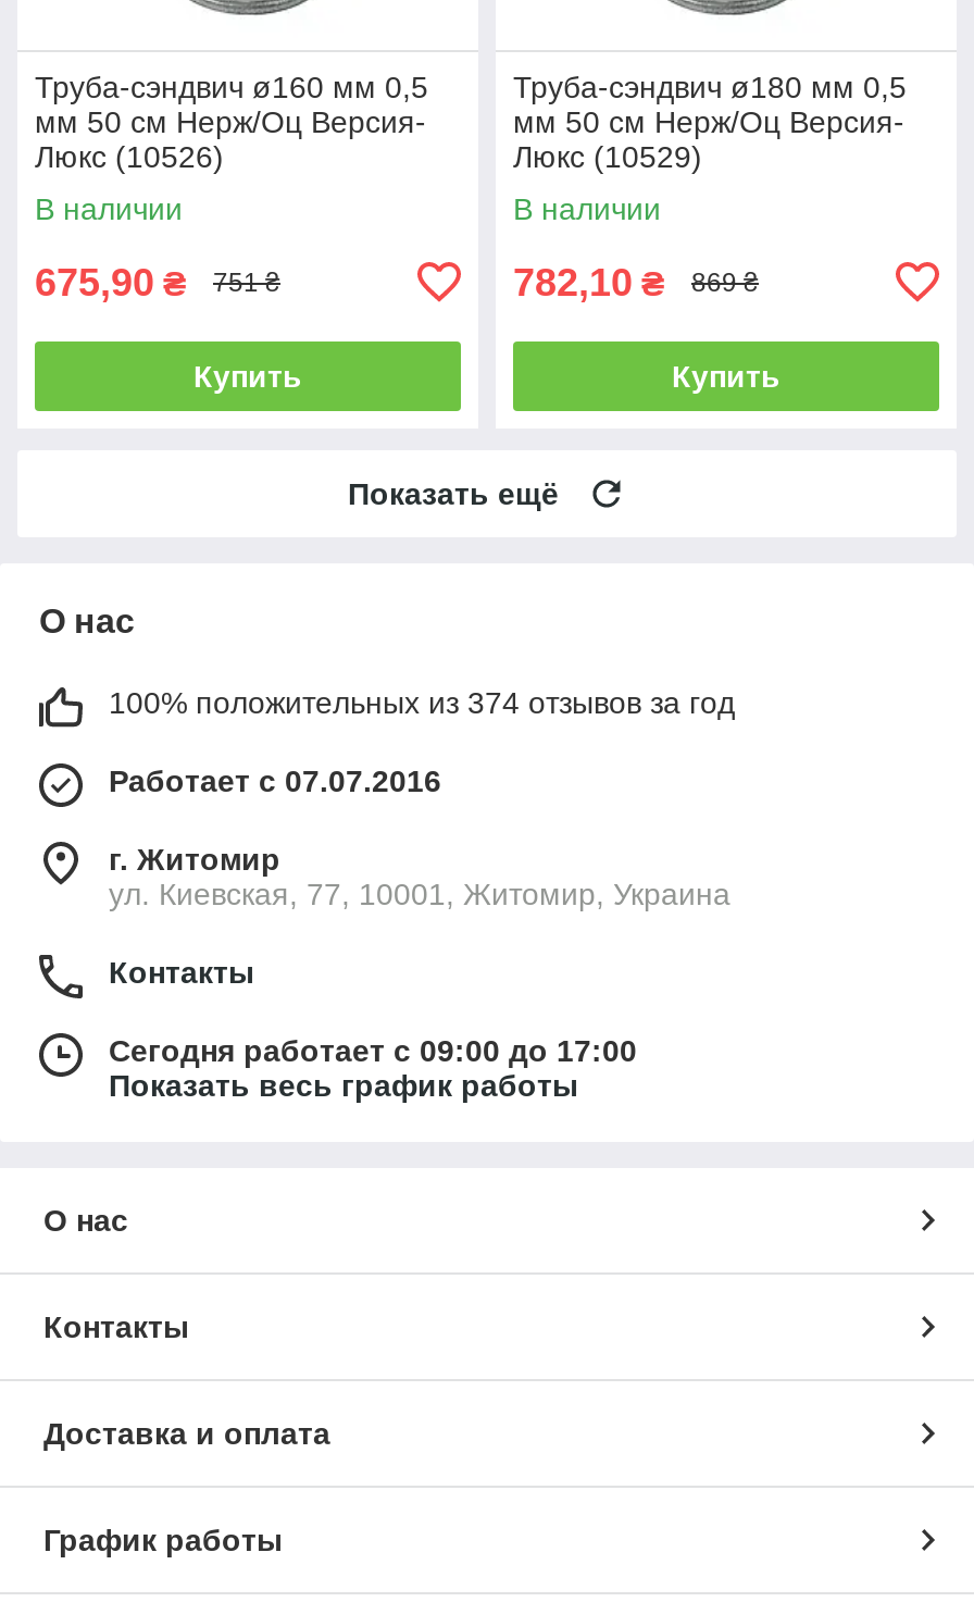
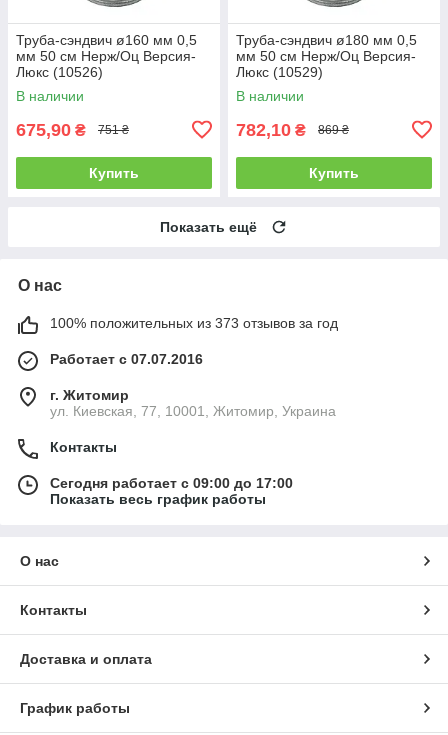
- 100% положительных из 374 отзывов за год
+ 100% положительных из 373 отзывов за год
